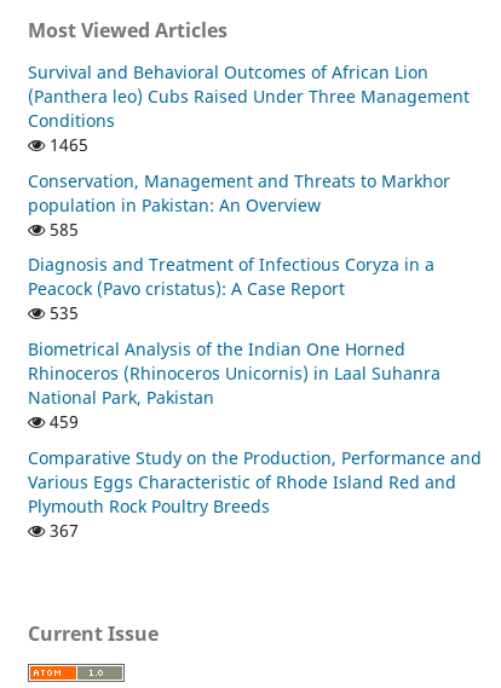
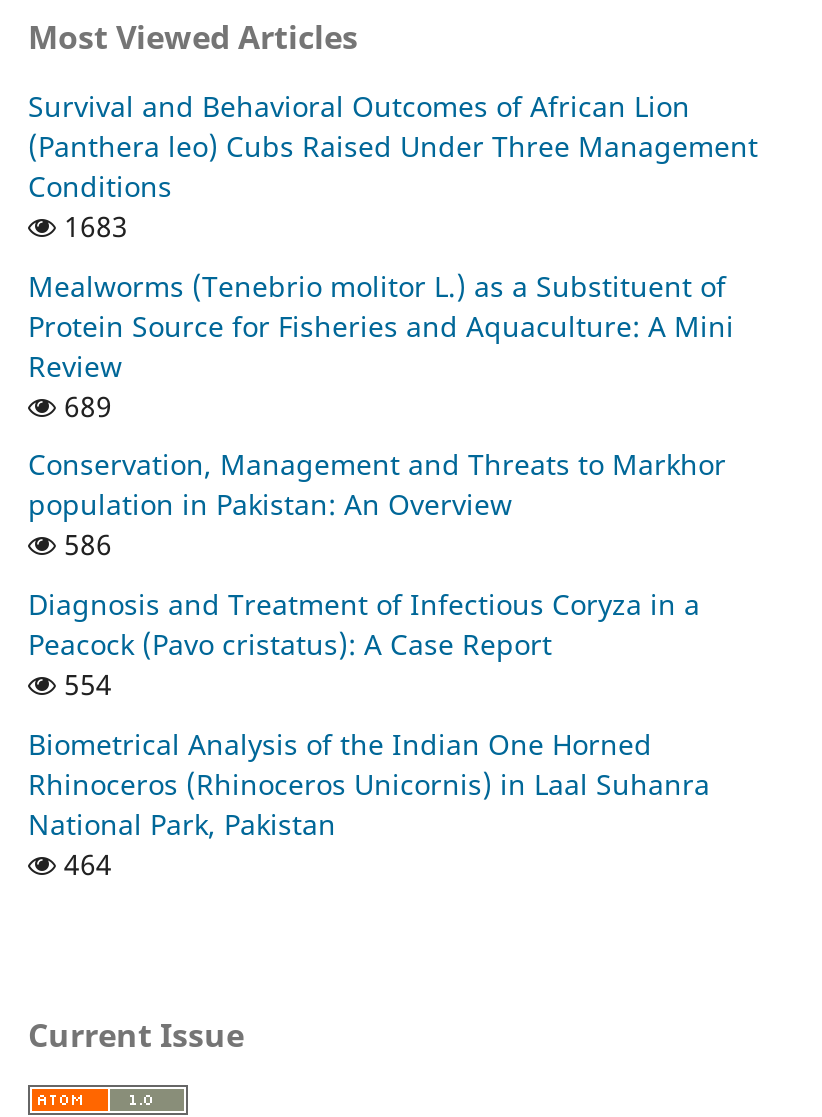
- 1465
+ 1683
+ Mealworms (Tenebrio molitor L.) as a Substituent of
+ Protein Source for Fisheries and Aquaculture: A Mini
+ Review
+ 689

moved down: Conservation, Management and Threats to Markhor | population in Pakistan: An Overview

- 585
+ 586

moved down: Diagnosis and Treatment of Infectious Coryza in a | Peacock (Pavo cristatus): A Case Report

- 535
+ 554

moved down: Biometrical Analysis of the Indian One Horned | Rhinoceros (Rhinoceros Unicornis) in Laal Suhanra | National Park, Pakistan

- 459
- Comparative Study on the Production, Performance and
- Various Eggs Characteristic of Rhode Island Red and
- Plymouth Rock Poultry Breeds
- 367
+ 464
